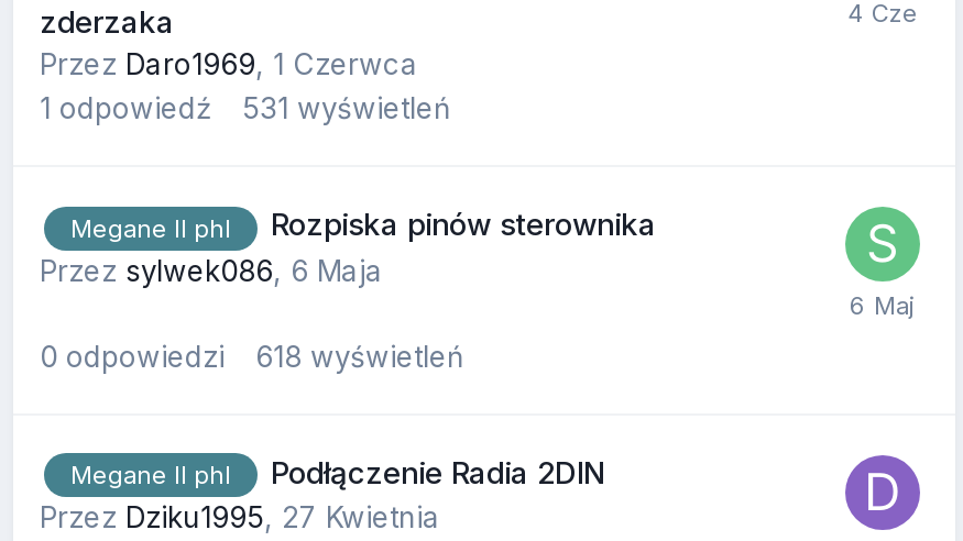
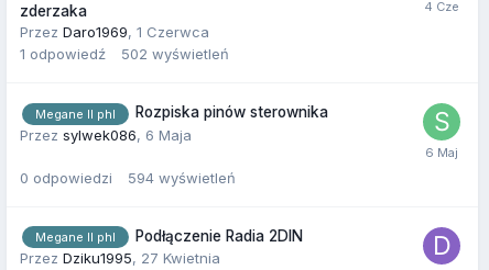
- 1 odpowiedź 531 wyświetleń
+ 1 odpowiedź 502 wyświetleń

- 0 odpowiedzi 618 wyświetleń
+ 0 odpowiedzi 594 wyświetleń
